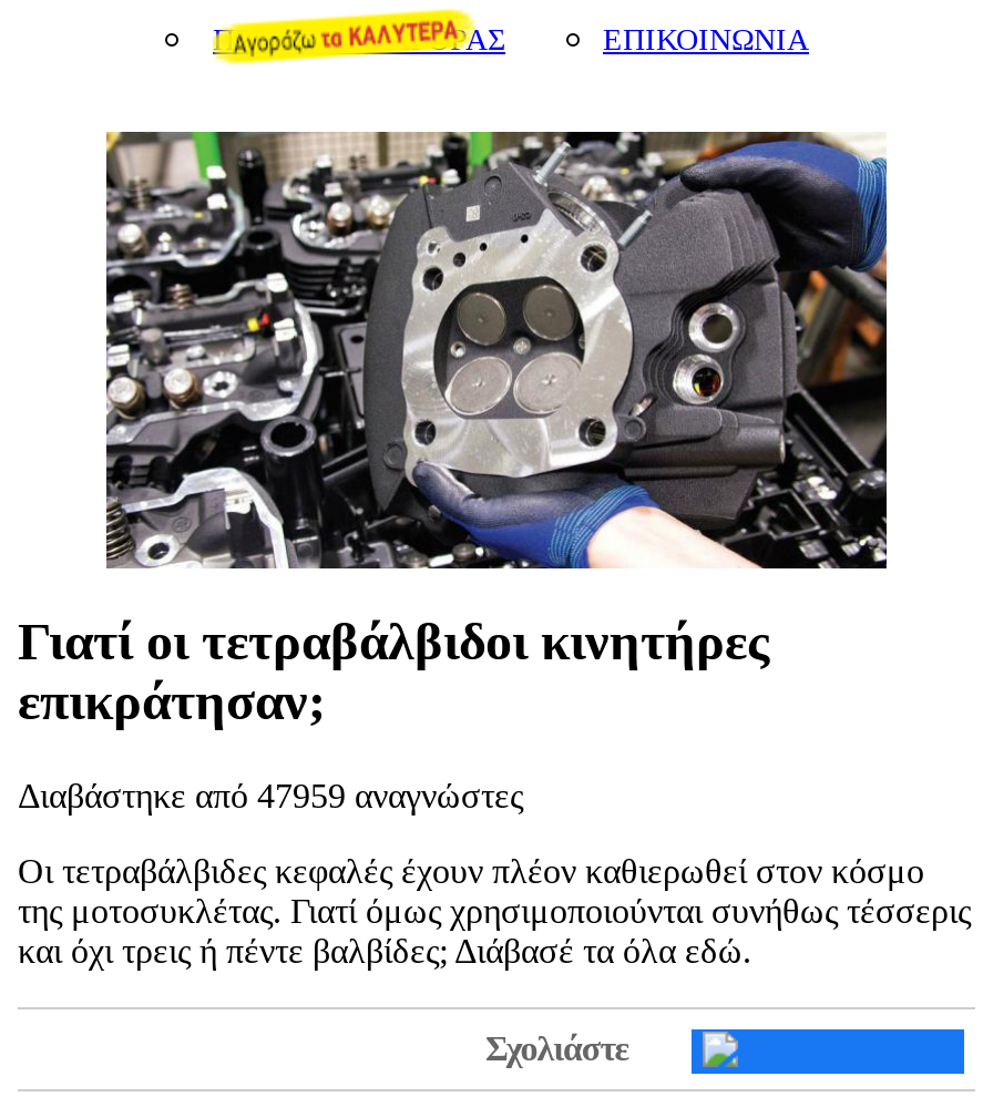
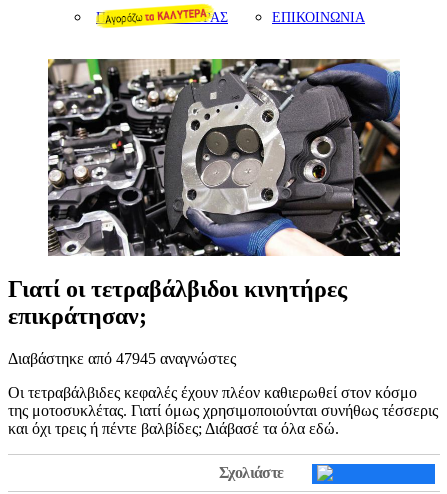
- Διαβάστηκε από 47959 αναγνώστες
+ Διαβάστηκε από 47945 αναγνώστες
